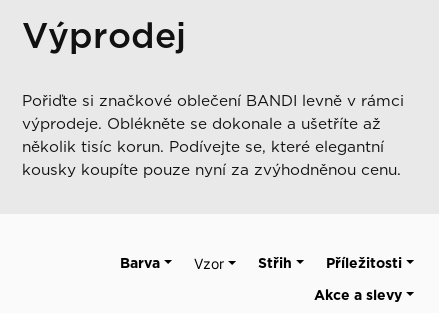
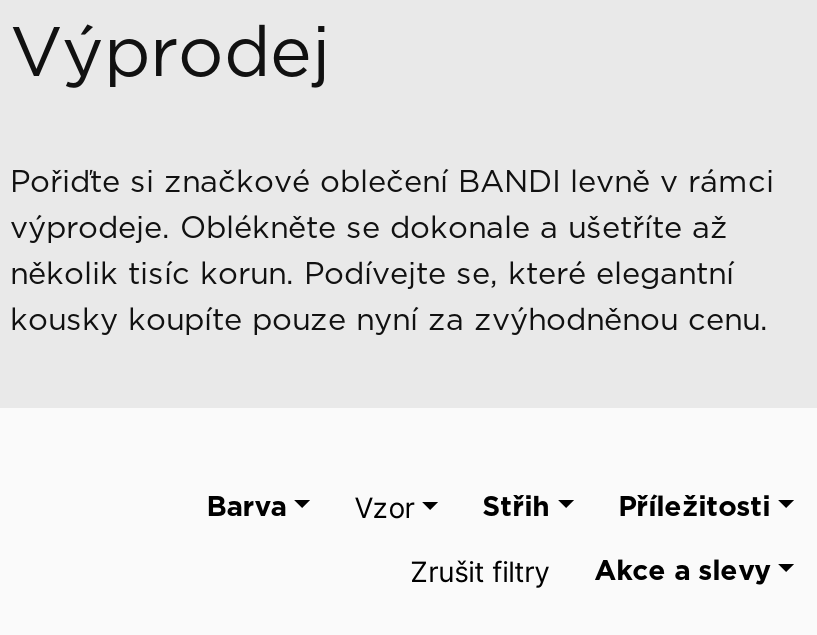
+ Zrušit filtry
